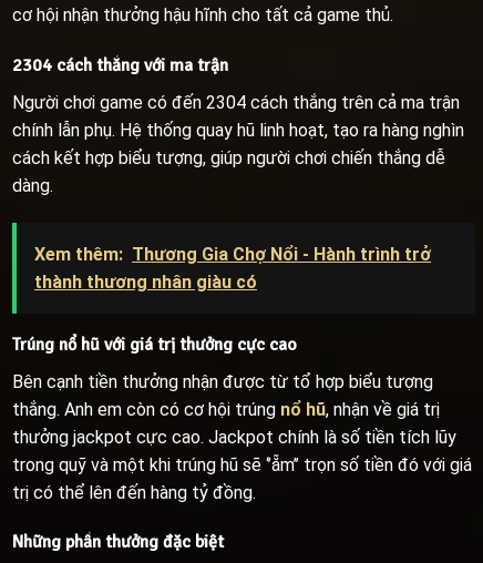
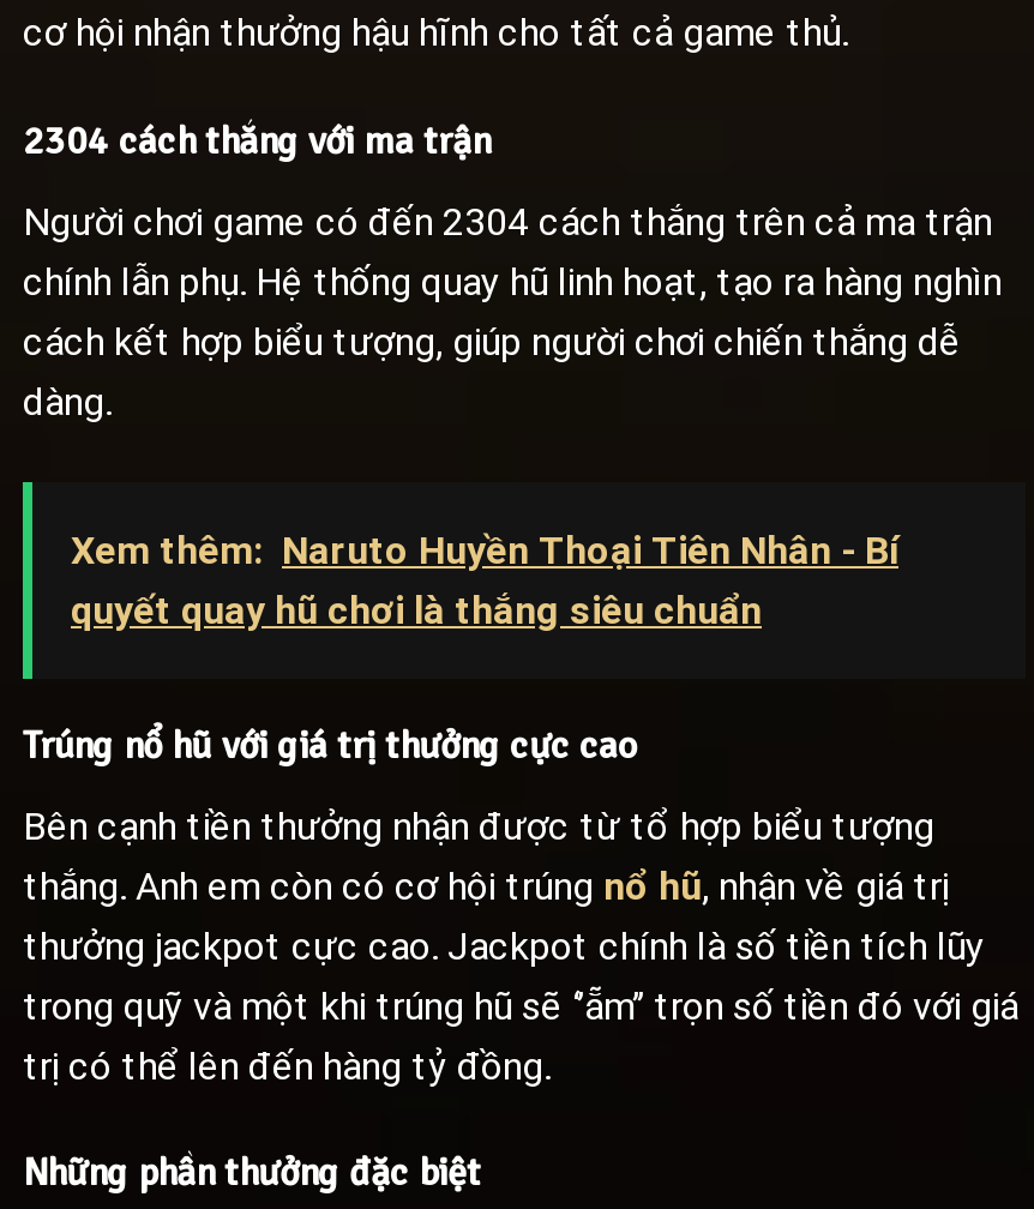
- Xem thêm: Thương Gia Chợ Nổi - Hành trình trở
- thành thương nhân giàu có
+ Xem thêm: Naruto Huyền Thoại Tiên Nhân - Bí
+ quyết quay hũ chơi là thắng siêu chuẩn
